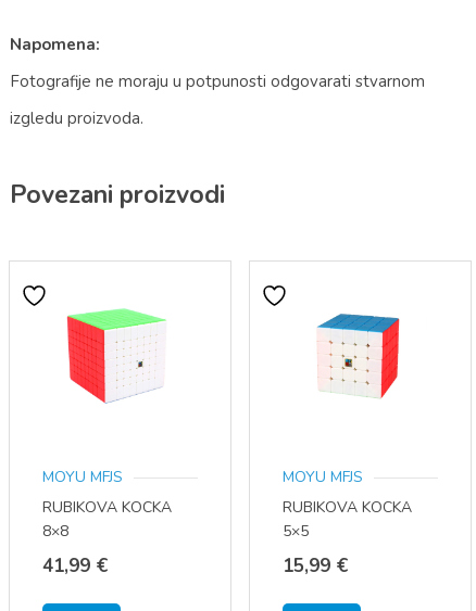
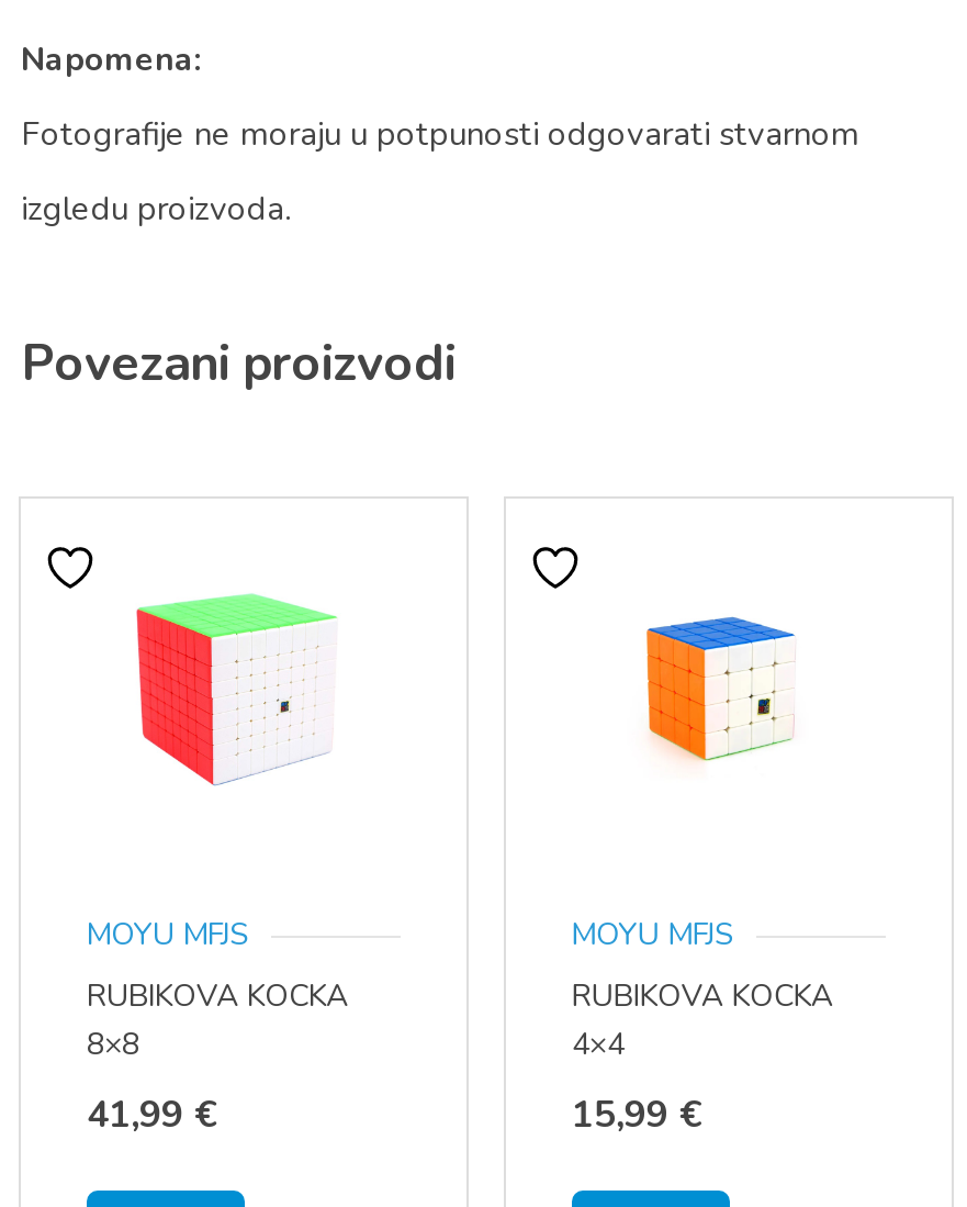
- [image]
+ [image]

- 5×5
+ 4×4
